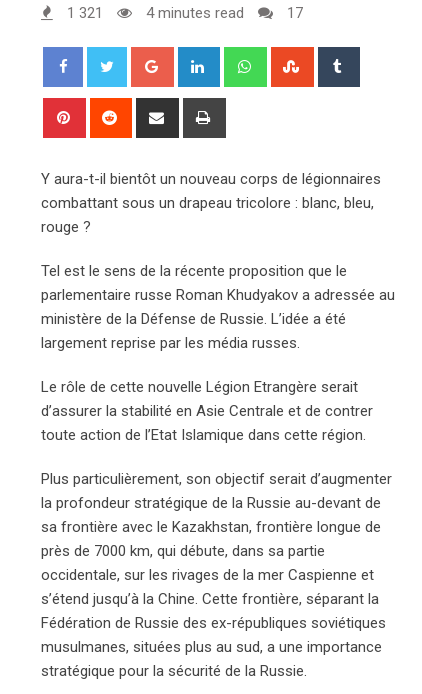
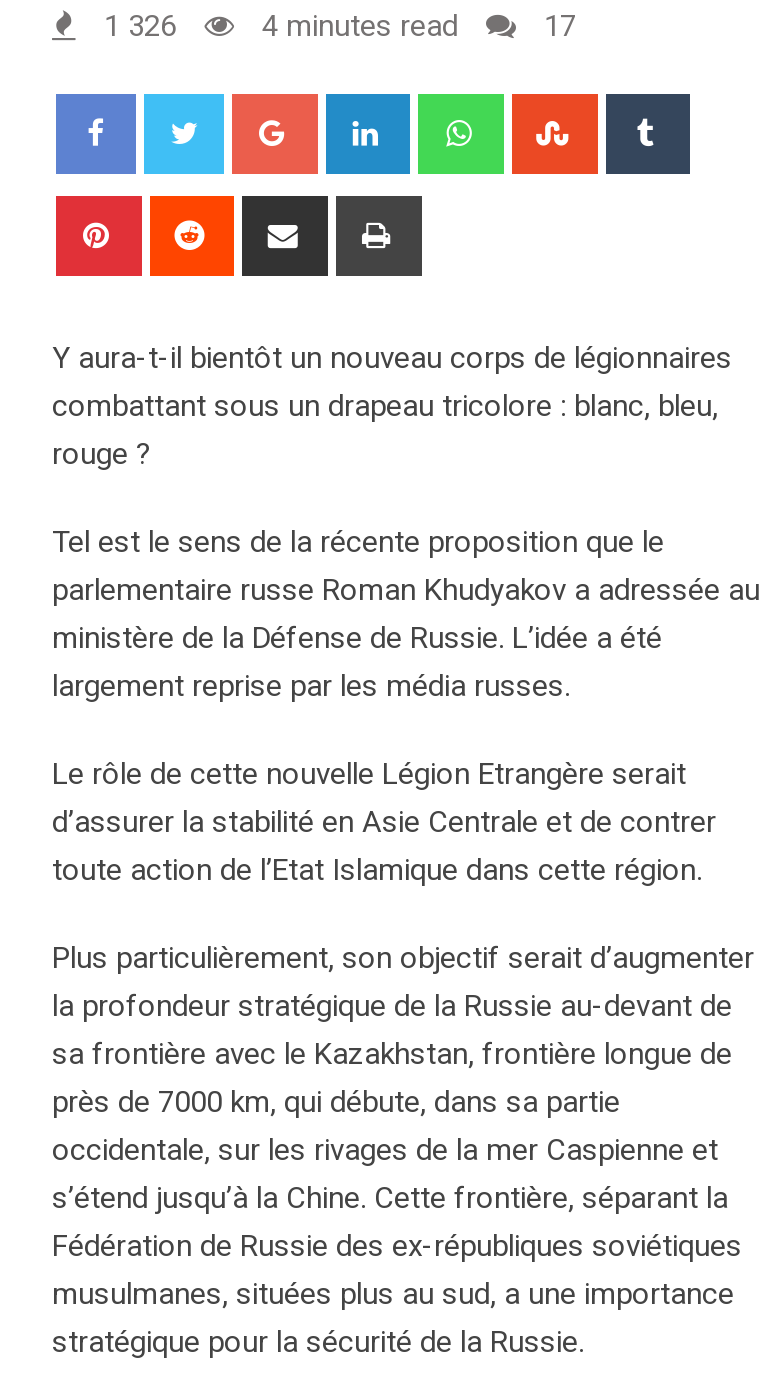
- 1 321
+ 1 326
